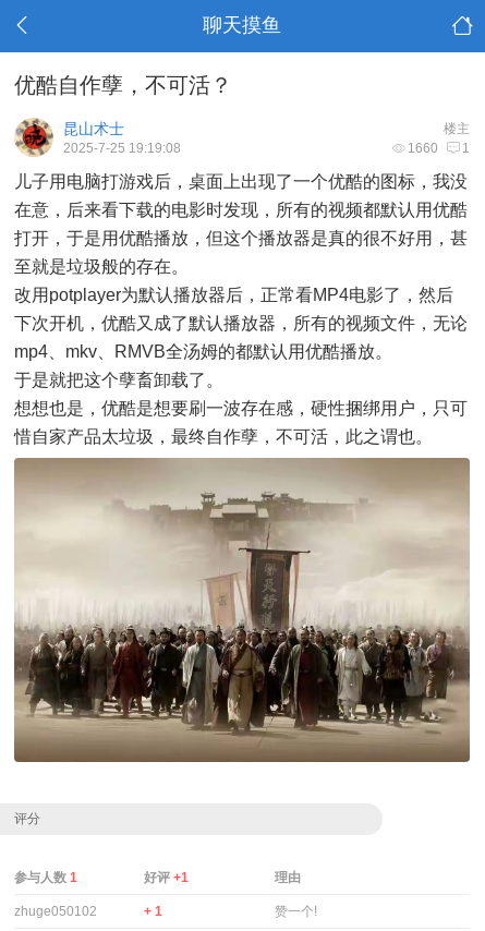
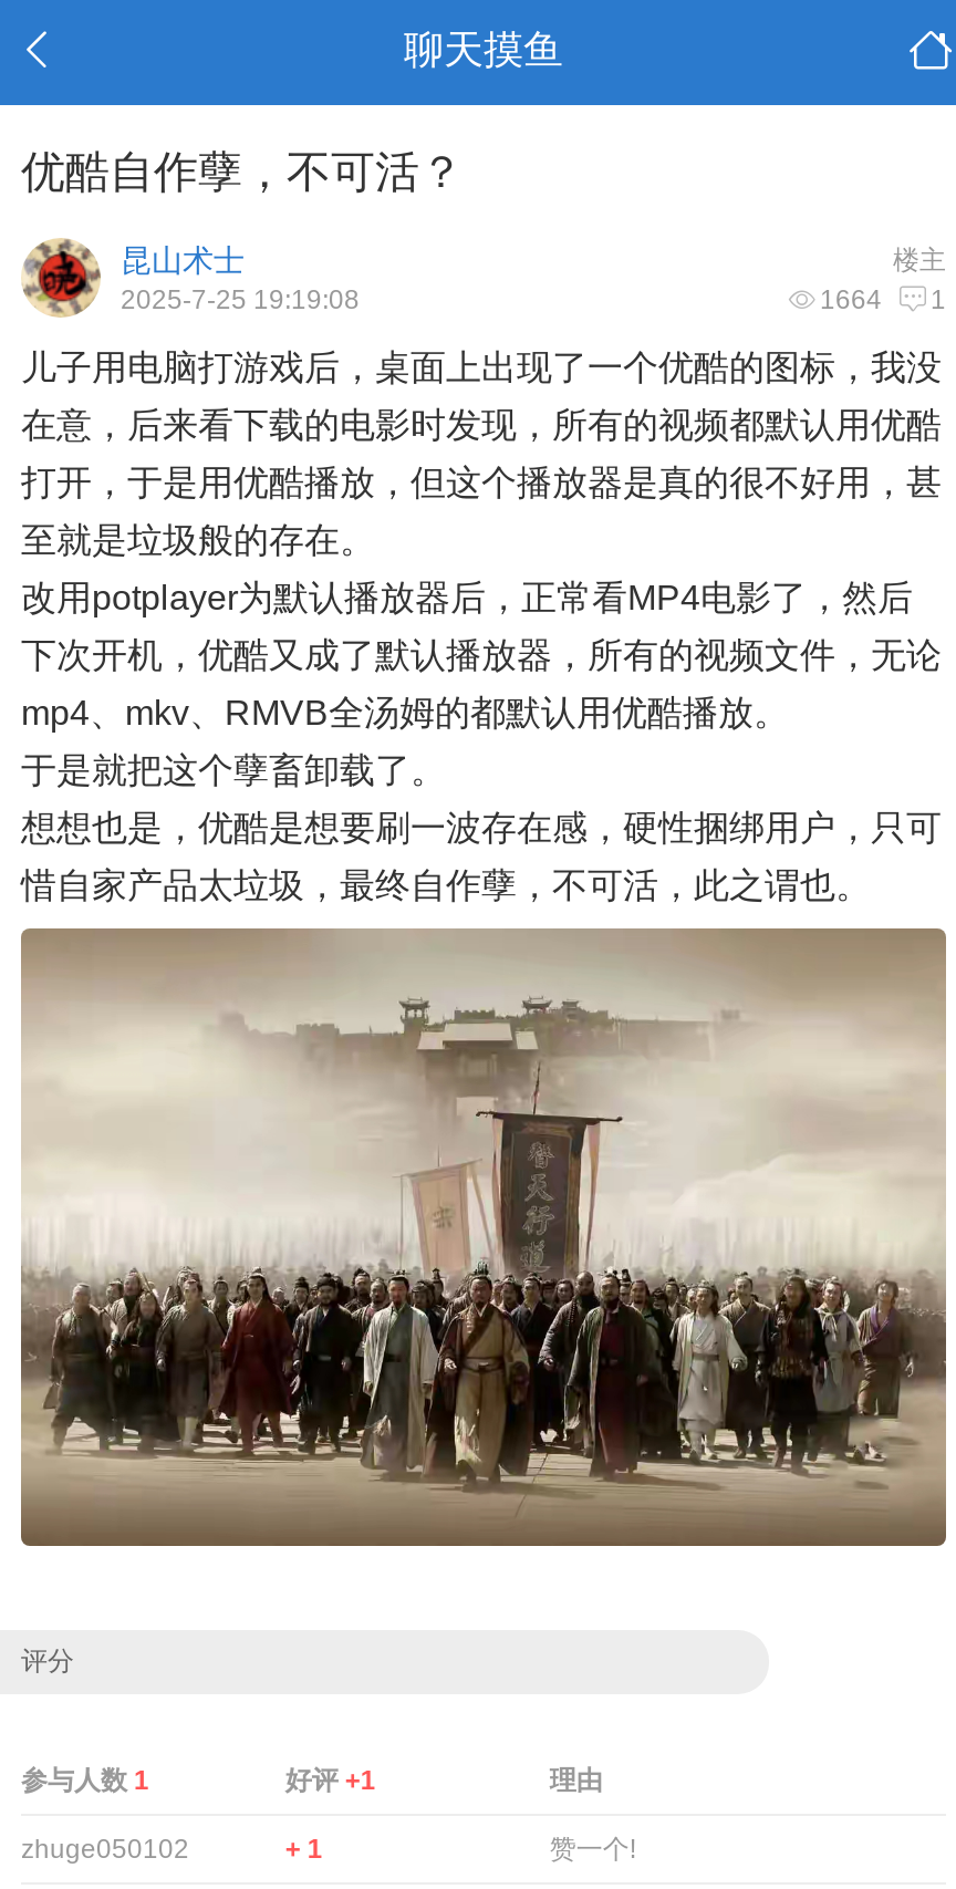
- 1660 1
+ 1664 1
